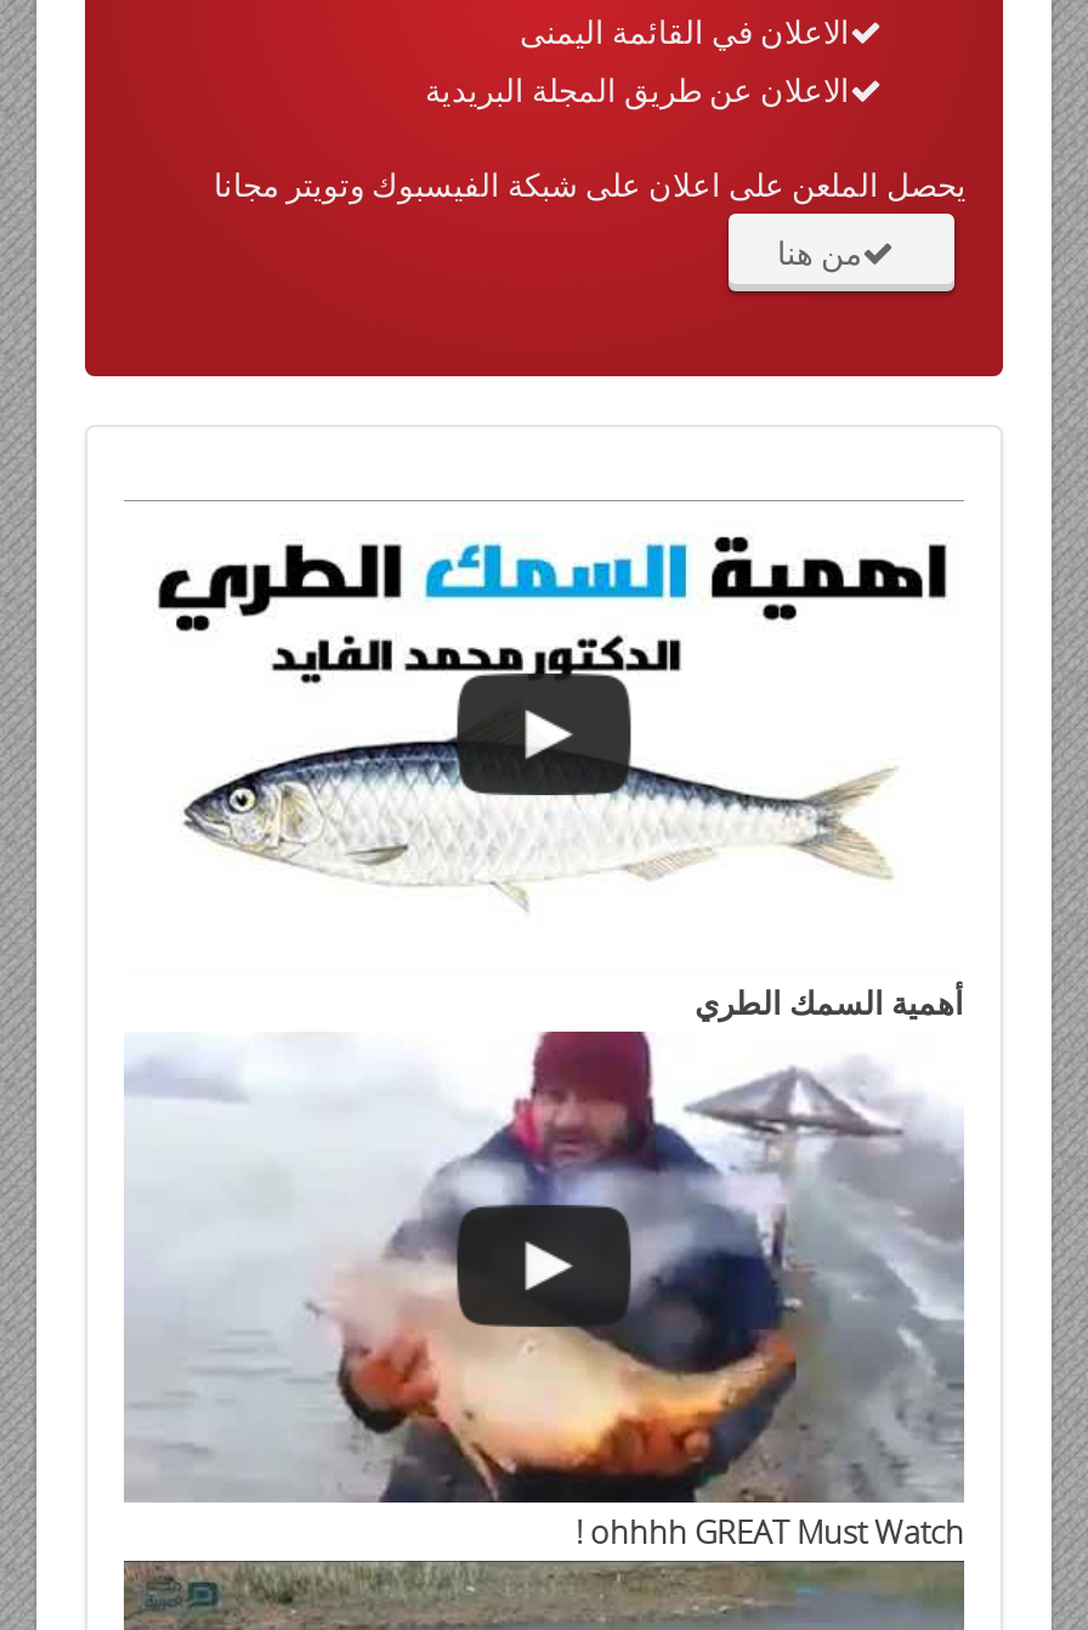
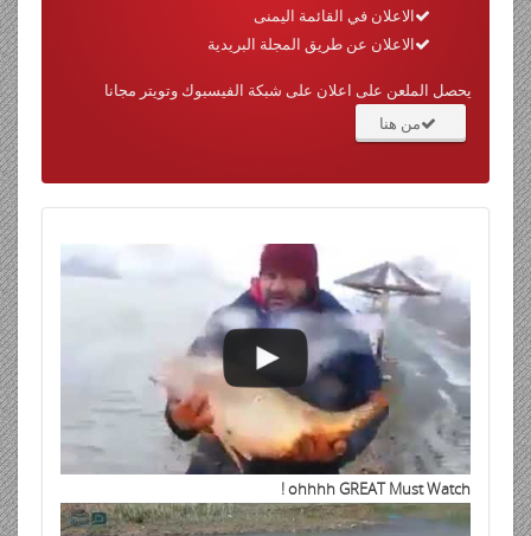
- [image]
- أهمية السمك الطري
